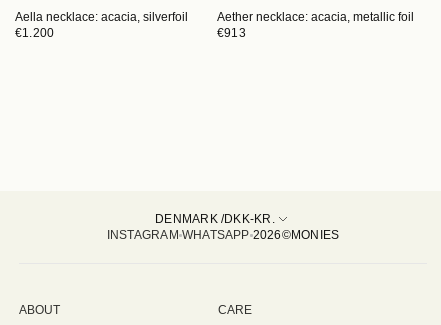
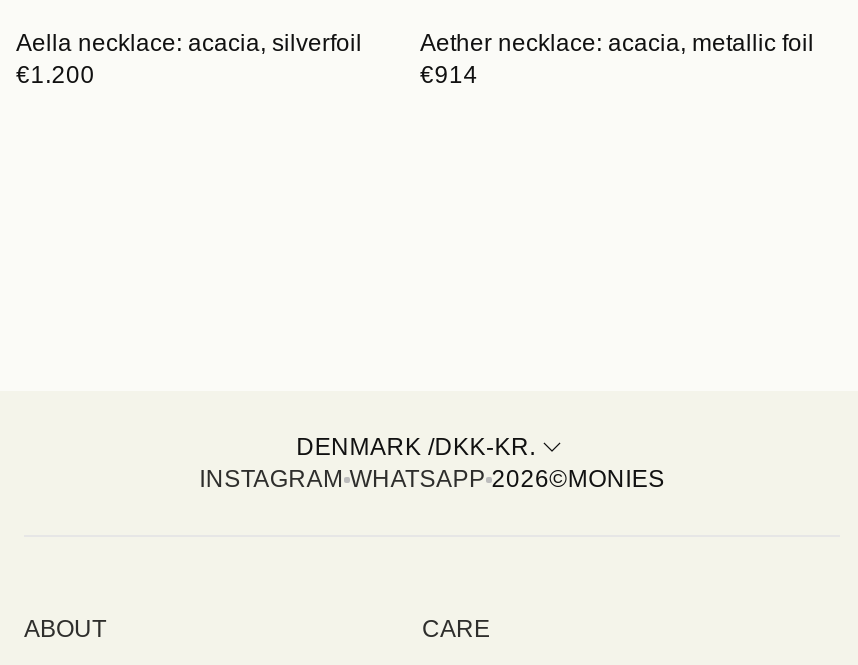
- €913
+ €914
